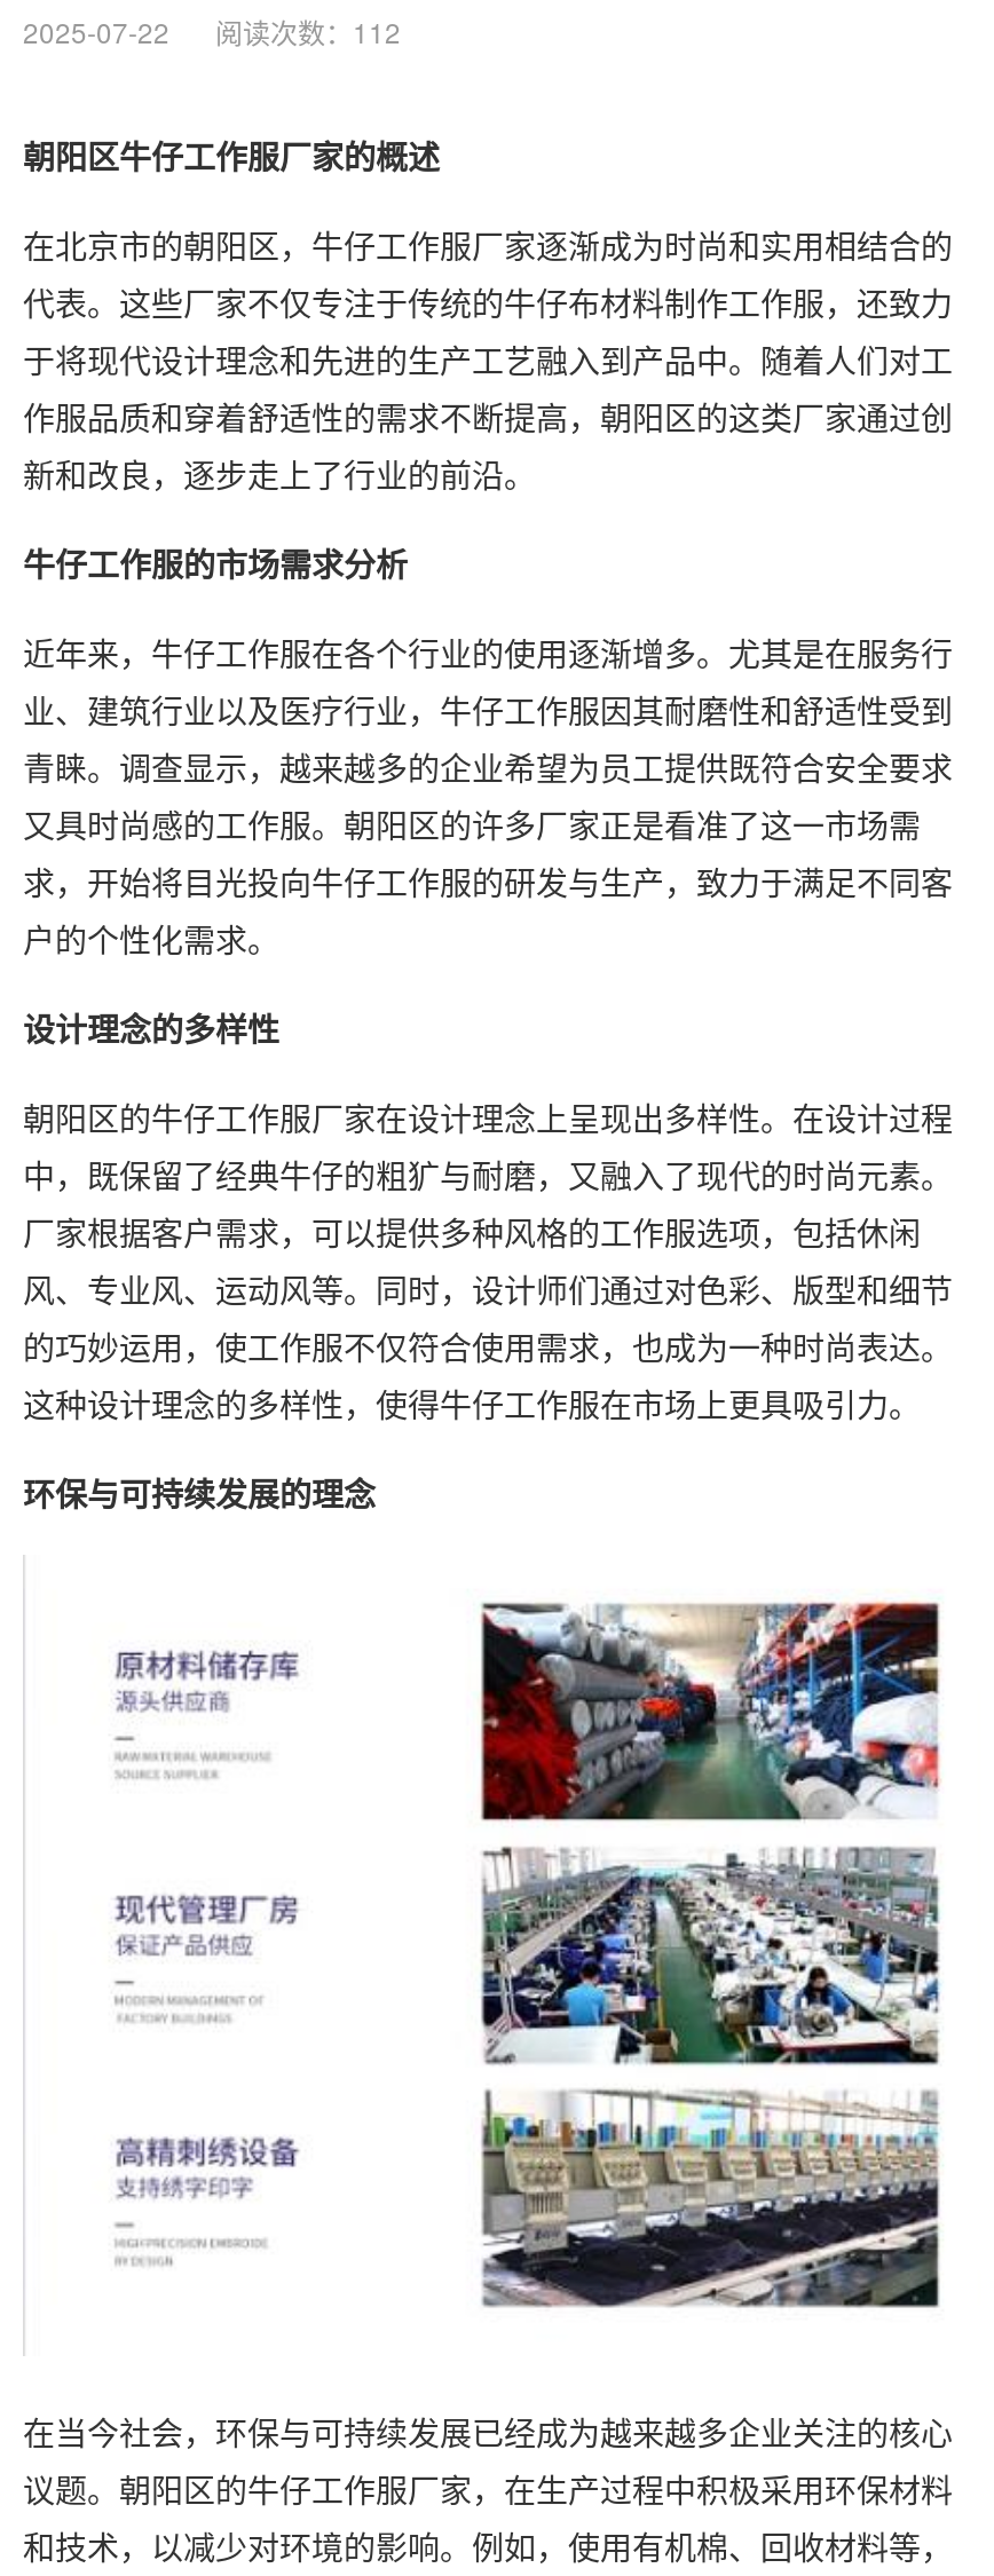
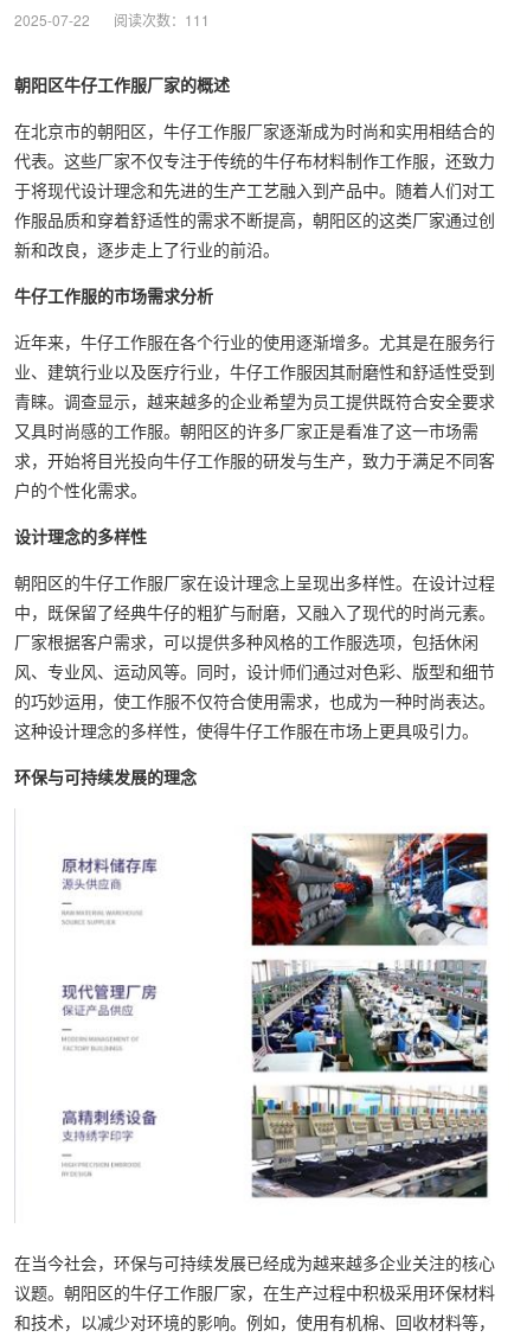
- 2025-07-22 阅读次数：112
+ 2025-07-22 阅读次数：111
